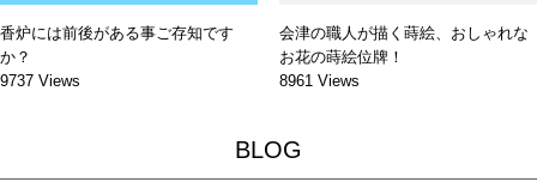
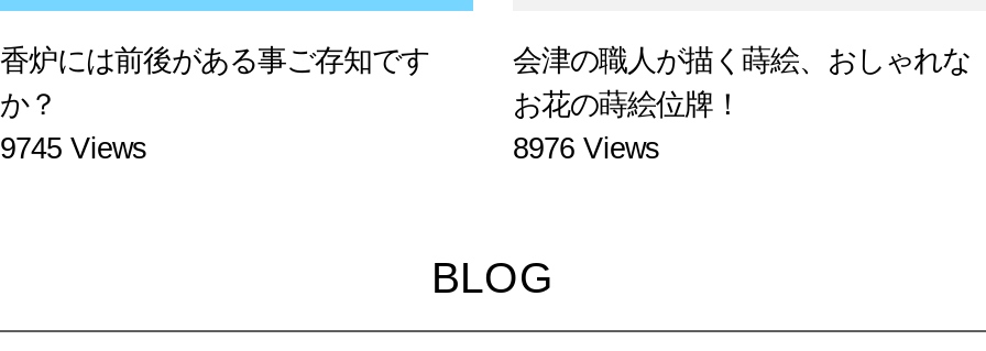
- 9737 Views
+ 9745 Views

- 8961 Views
+ 8976 Views
